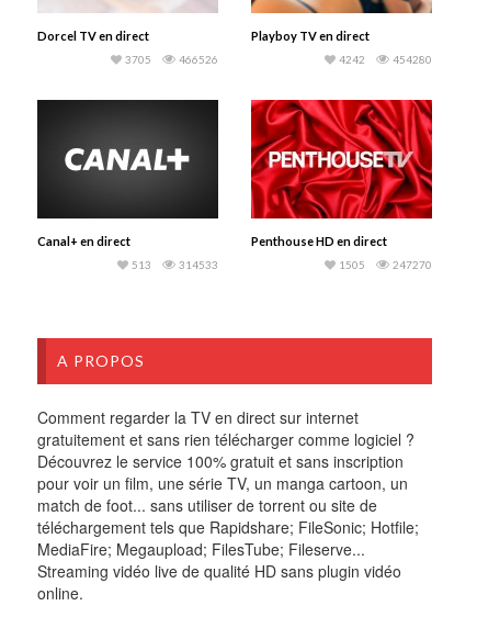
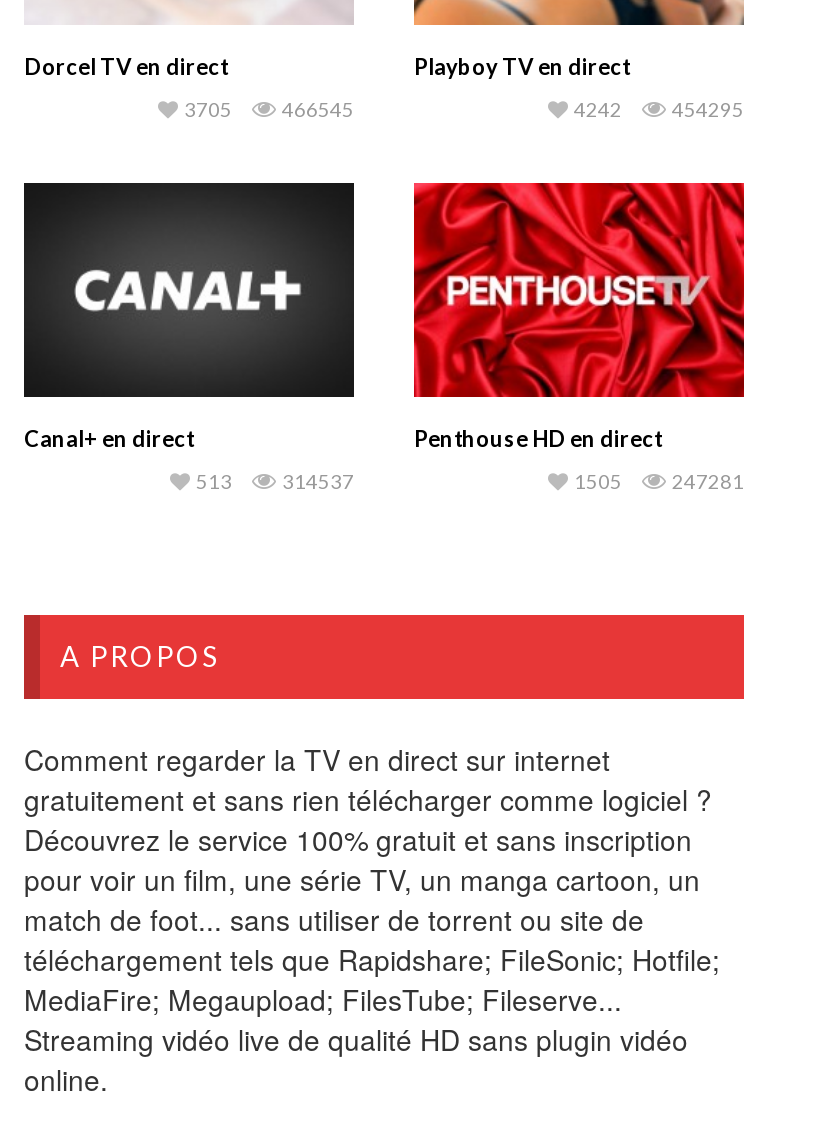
- 466526
+ 466545

- 454280
+ 454295

- 314533
+ 314537

- 247270
+ 247281
